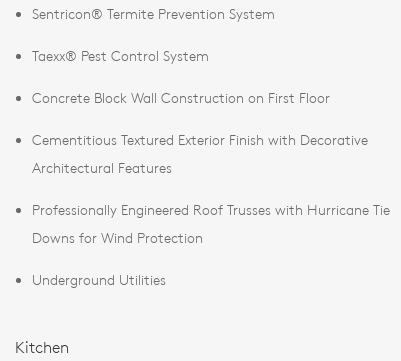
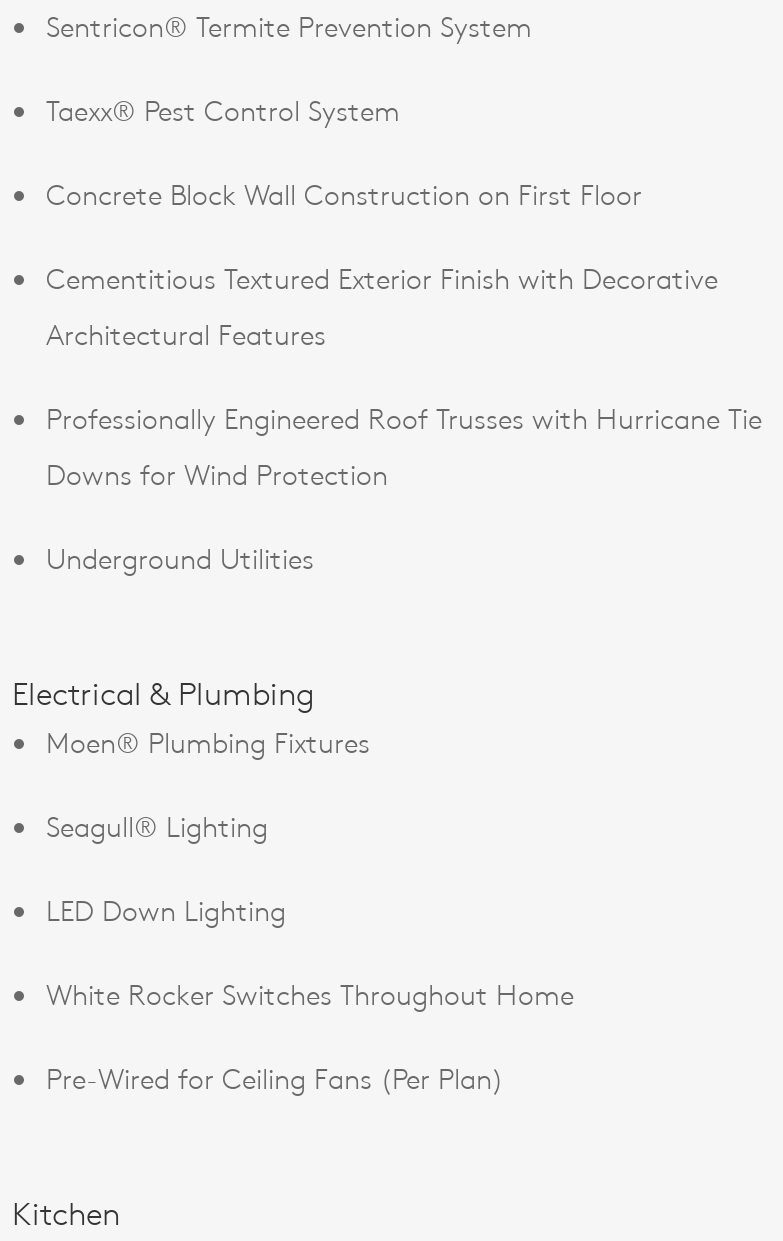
+ Electrical & Plumbing
+ Moen® Plumbing Fixtures
+ Seagull® Lighting
+ LED Down Lighting
+ White Rocker Switches Throughout Home
+ Pre-Wired for Ceiling Fans (Per Plan)
